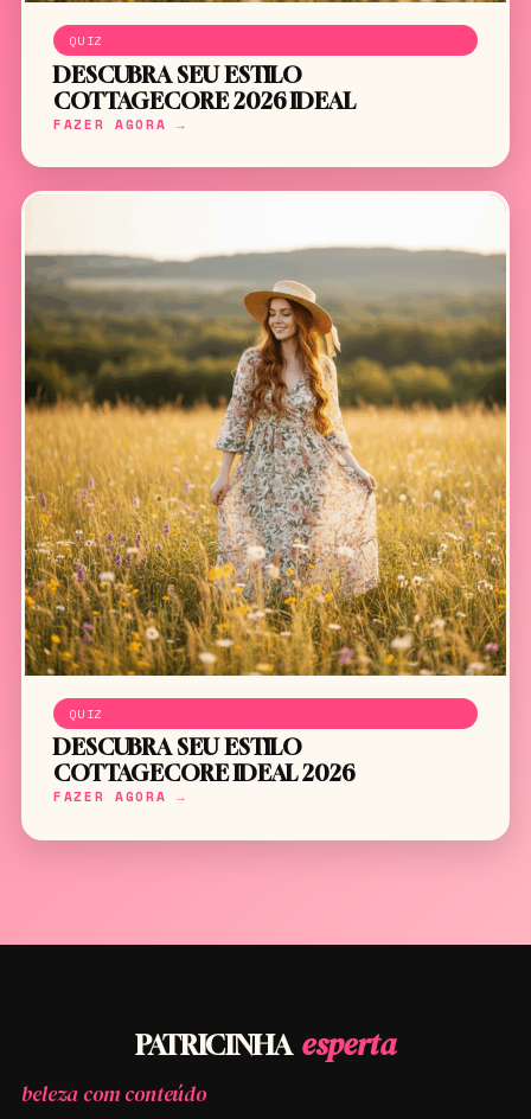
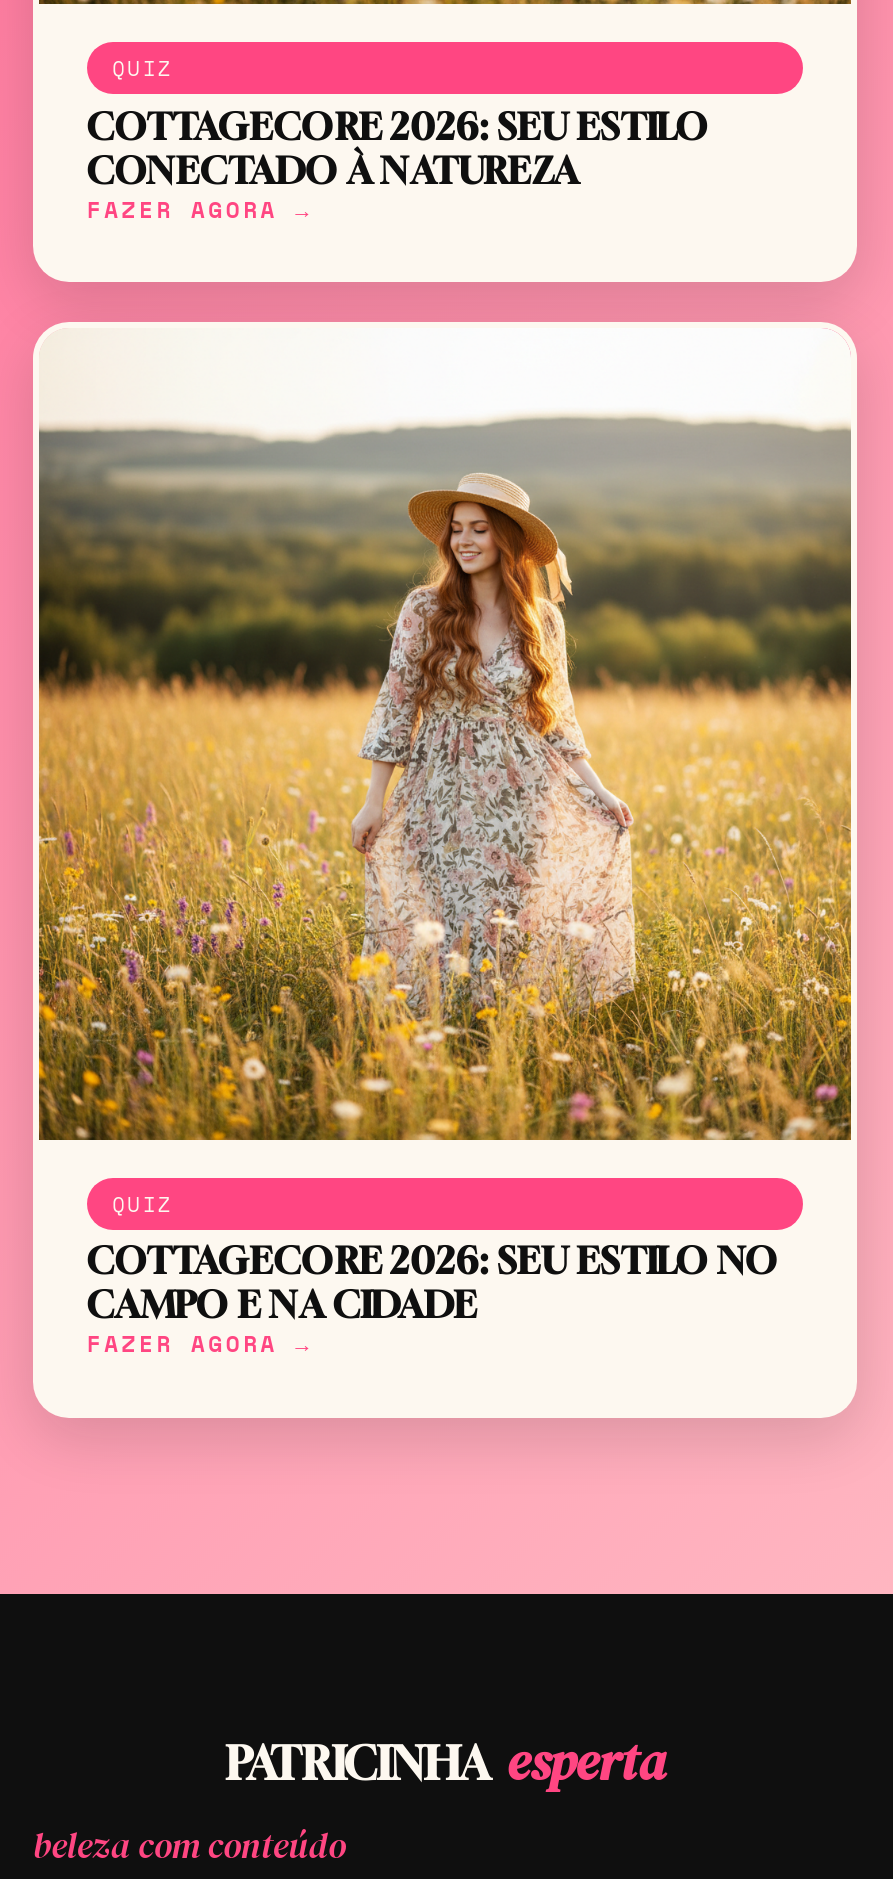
- DESCUBRA SEU ESTILO
- COTTAGECORE 2026 IDEAL
+ COTTAGECORE 2026: SEU ESTILO
+ CONECTADO À NATUREZA

- DESCUBRA SEU ESTILO
- COTTAGECORE IDEAL 2026
+ COTTAGECORE 2026: SEU ESTILO NO
+ CAMPO E NA CIDADE
